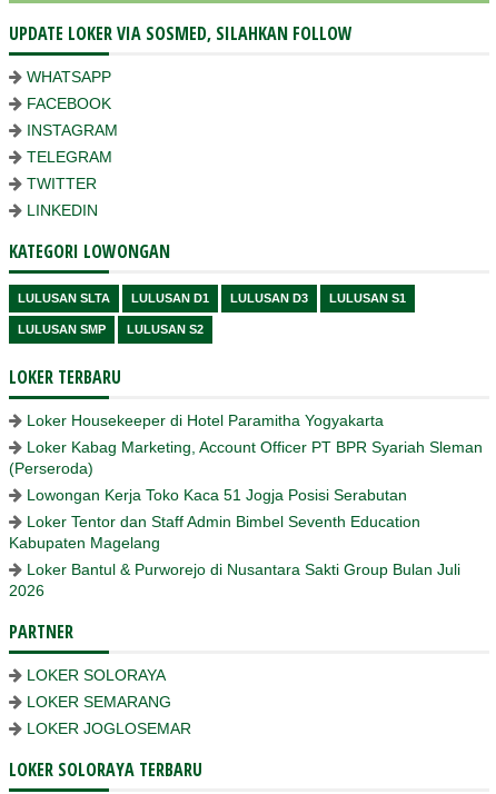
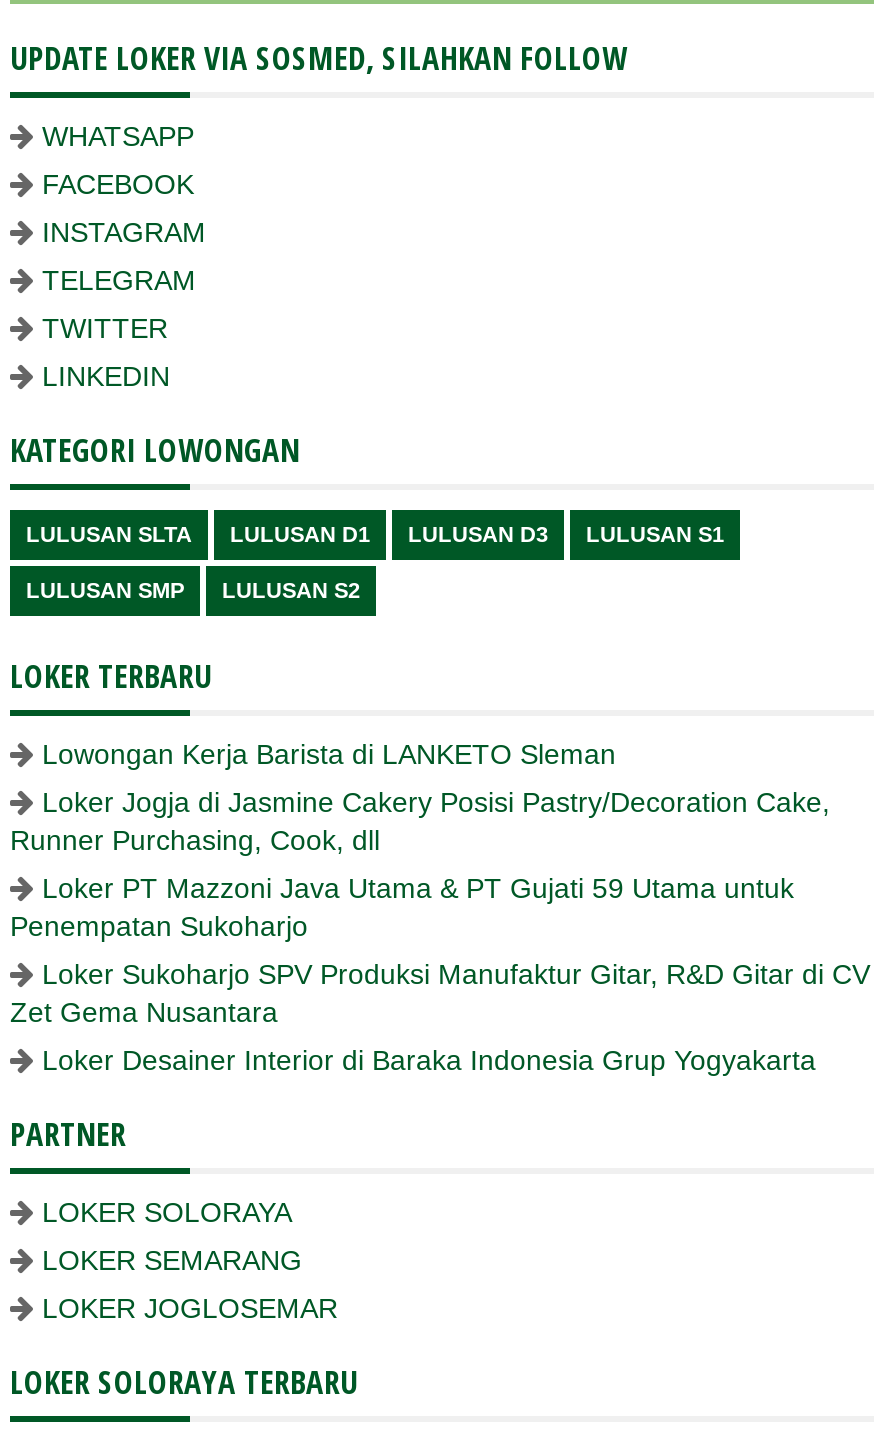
- Loker Housekeeper di Hotel Paramitha Yogyakarta
+ Lowongan Kerja Barista di LANKETO Sleman

- Loker Kabag Marketing, Account Officer PT BPR Syariah Sleman
- (Perseroda)
+ Loker Jogja di Jasmine Cakery Posisi Pastry/Decoration Cake,
+ Runner Purchasing, Cook, dll

- Lowongan Kerja Toko Kaca 51 Jogja Posisi Serabutan
+ Loker PT Mazzoni Java Utama & PT Gujati 59 Utama untuk
+ Penempatan Sukoharjo

- Loker Tentor dan Staff Admin Bimbel Seventh Education
- Kabupaten Magelang
+ Loker Sukoharjo SPV Produksi Manufaktur Gitar, R&D Gitar di CV
+ Zet Gema Nusantara

- Loker Bantul & Purworejo di Nusantara Sakti Group Bulan Juli
- 2026
+ Loker Desainer Interior di Baraka Indonesia Grup Yogyakarta
